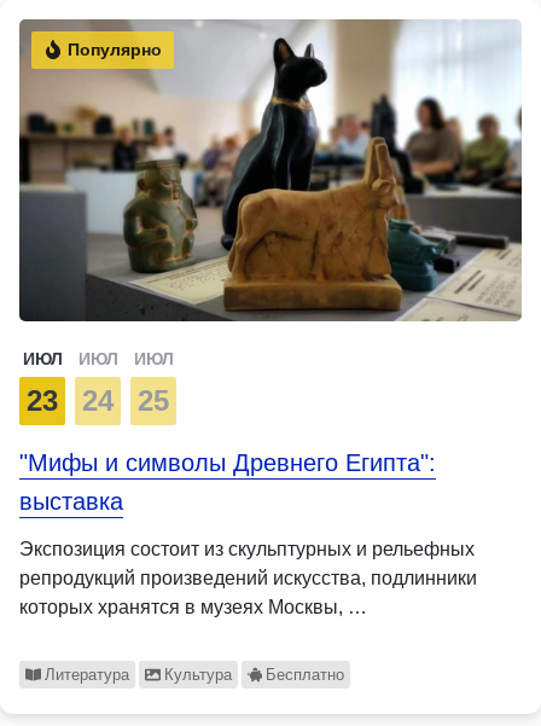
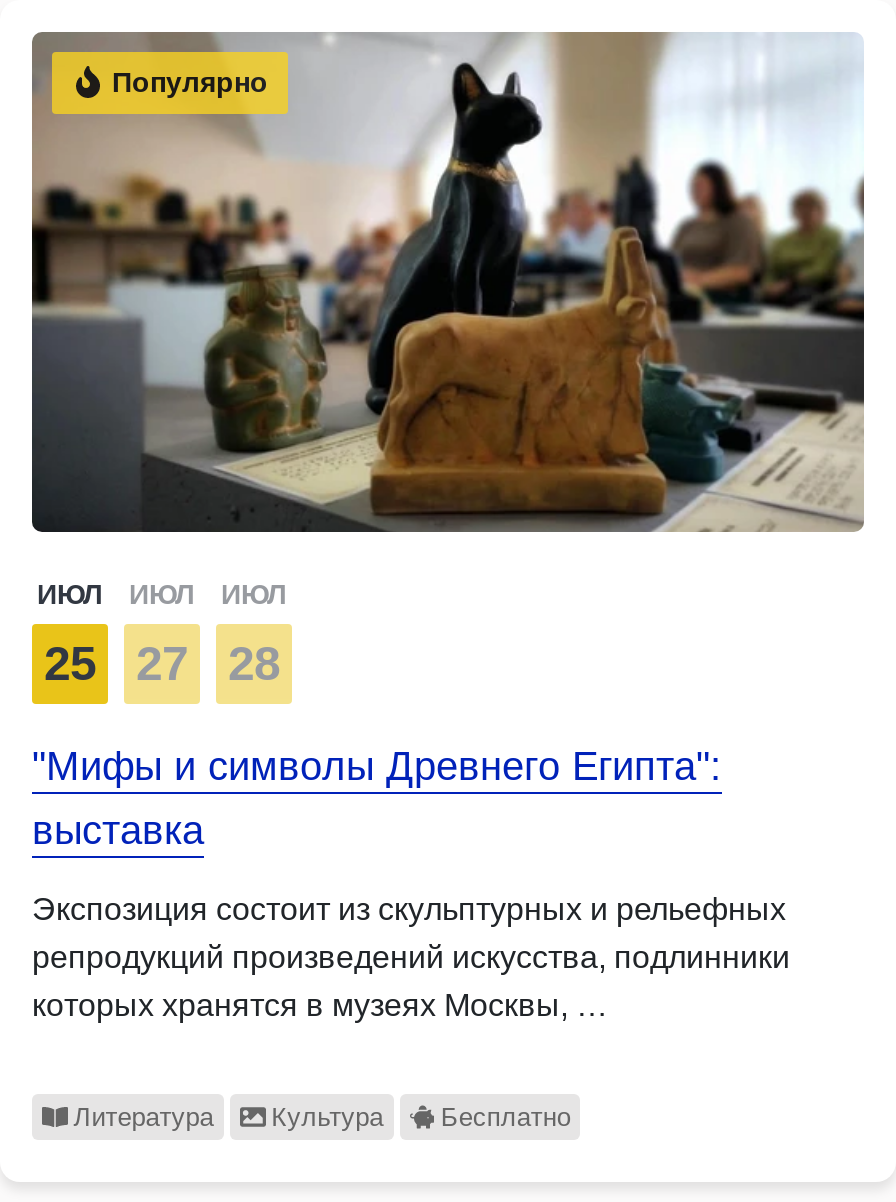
- 23
+ 25

- 24
+ 27

- 25
+ 28
